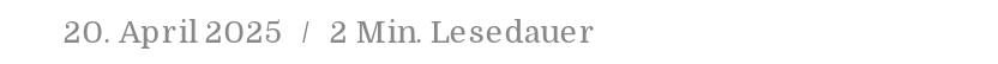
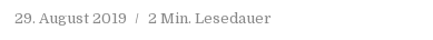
- 20. April 2025 2 Min. Lesedauer
+ 29. August 2019 2 Min. Lesedauer
